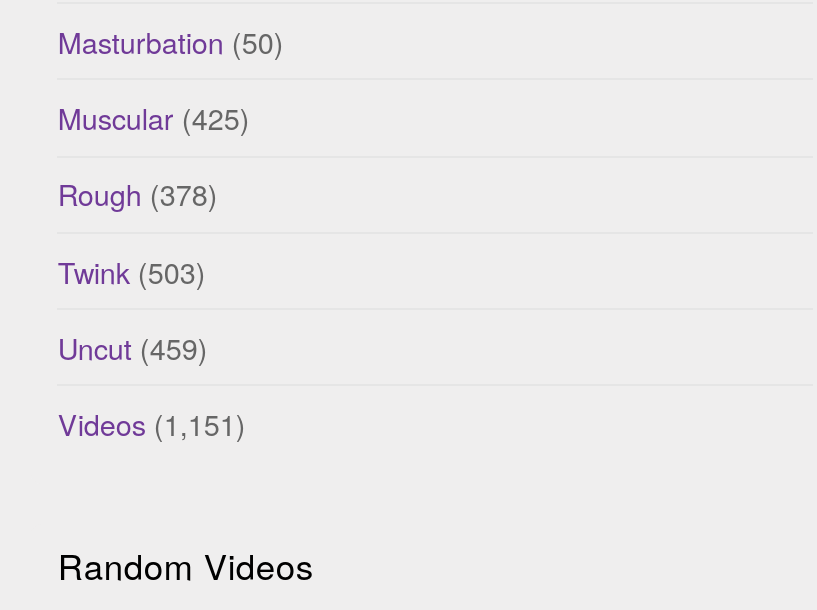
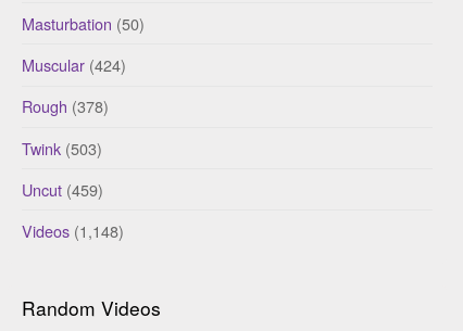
- Muscular (425)
+ Muscular (424)

- Videos (1,151)
+ Videos (1,148)
